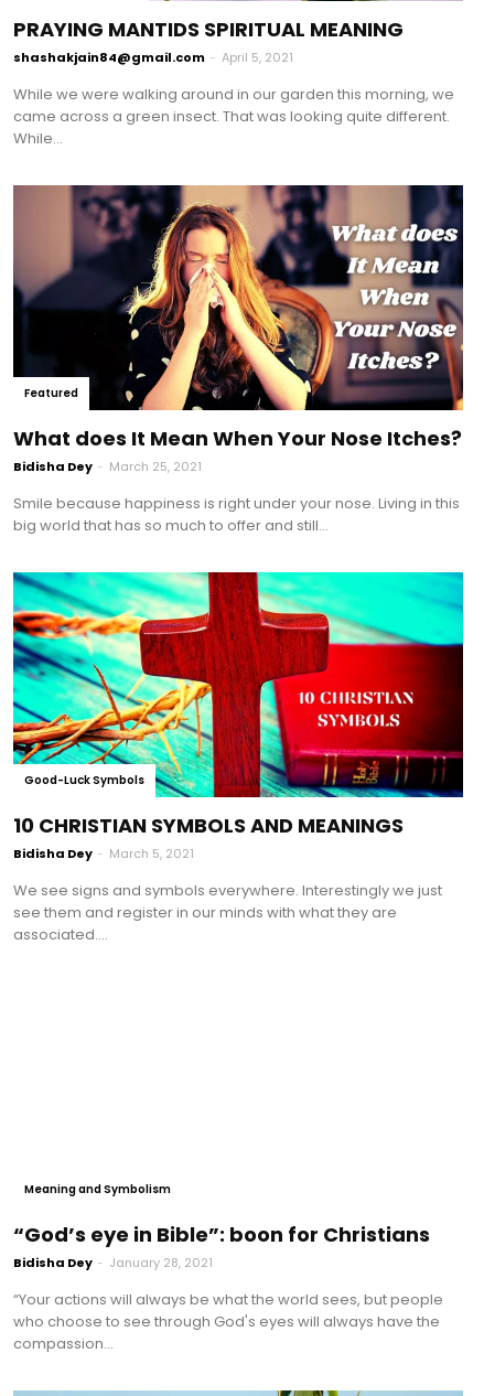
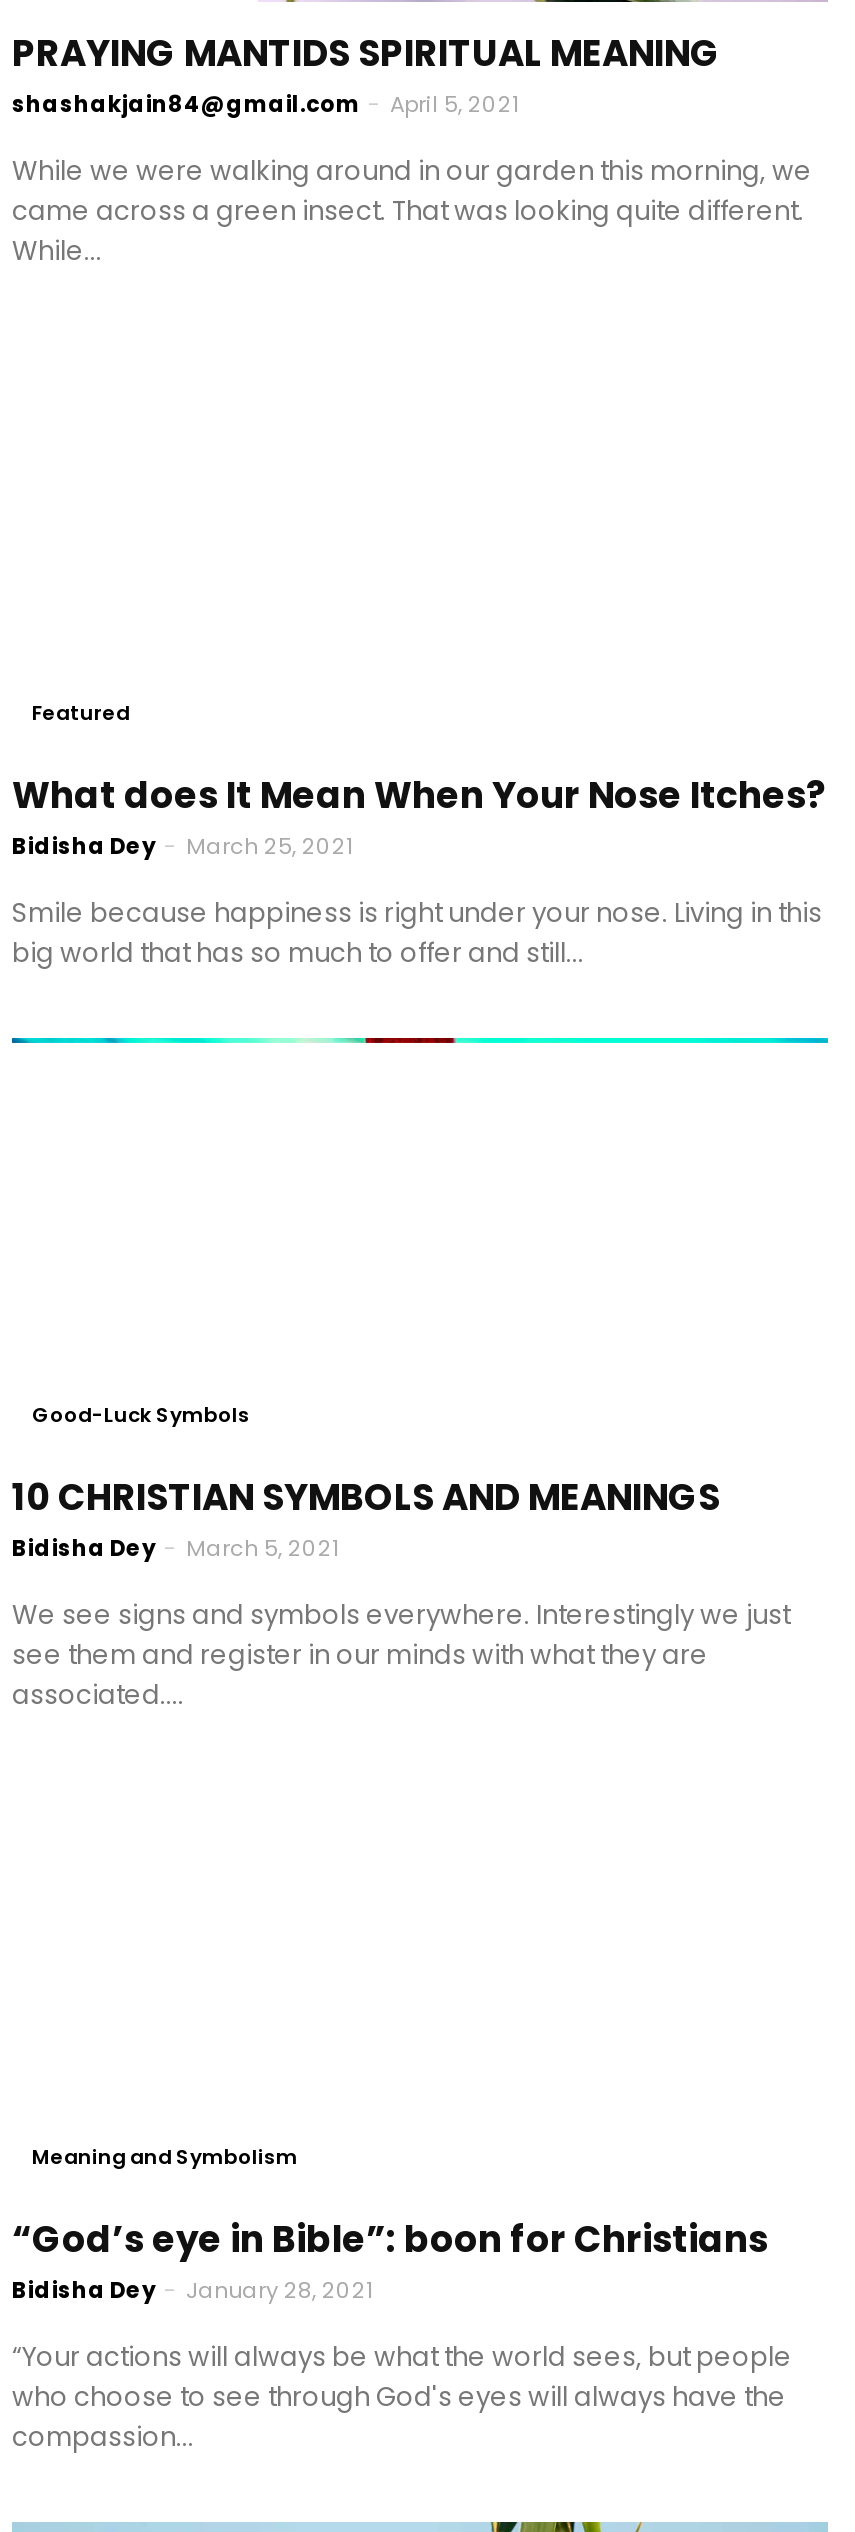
- [image]

- [image]
